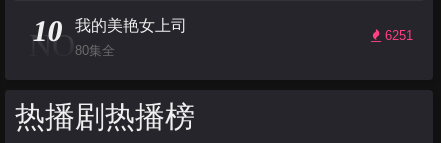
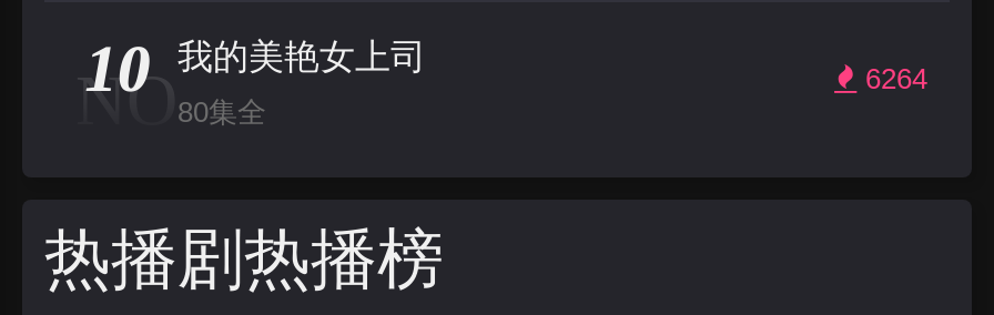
- 6251
+ 6264
